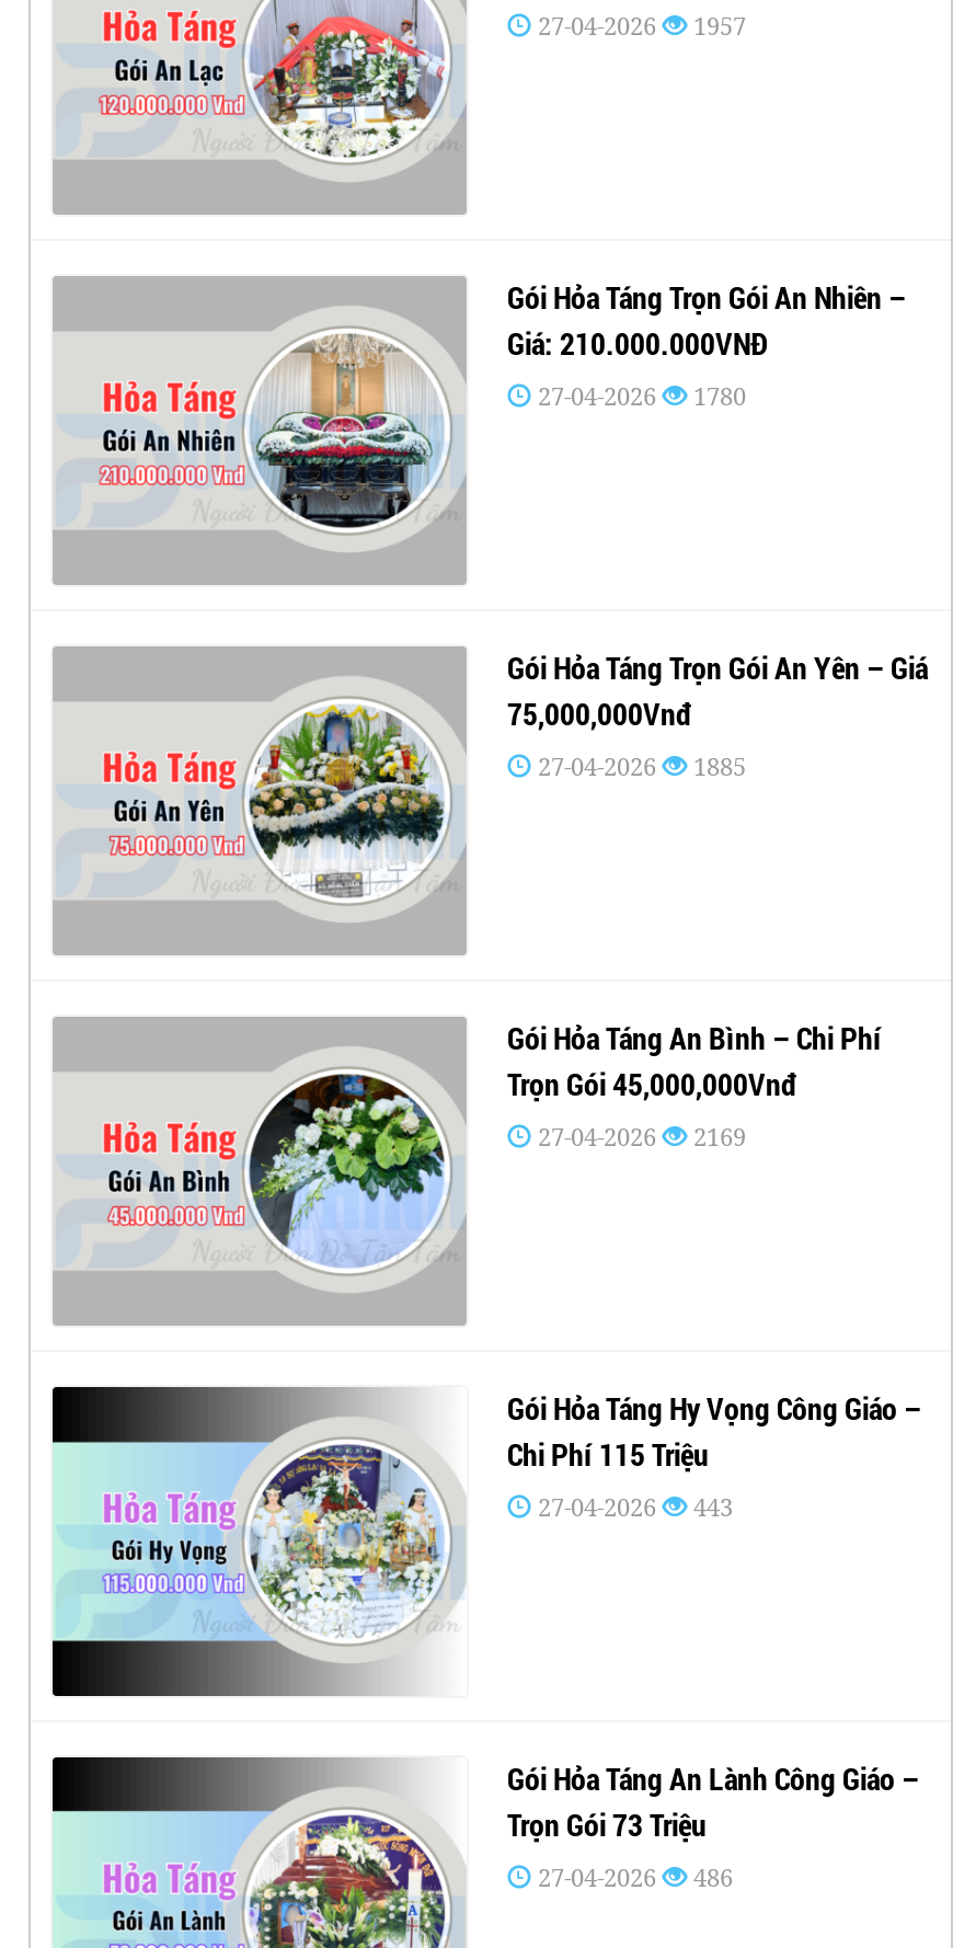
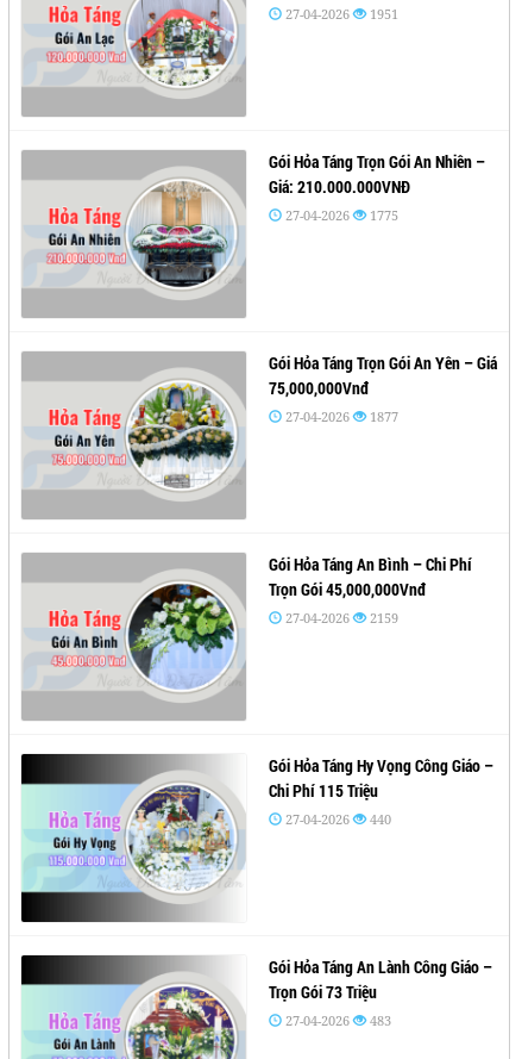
- 27-04-2026 1957
+ 27-04-2026 1951

- 27-04-2026 1780
+ 27-04-2026 1775

- 27-04-2026 1885
+ 27-04-2026 1877

- 27-04-2026 2169
+ 27-04-2026 2159

- 27-04-2026 443
+ 27-04-2026 440

- 27-04-2026 486
+ 27-04-2026 483
